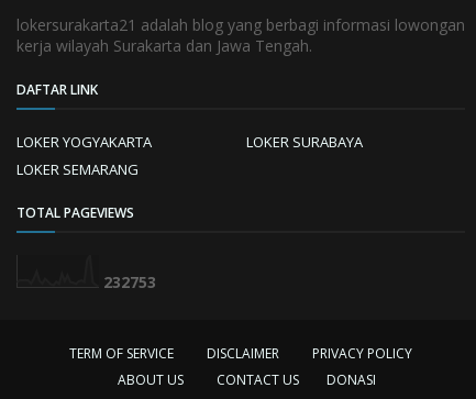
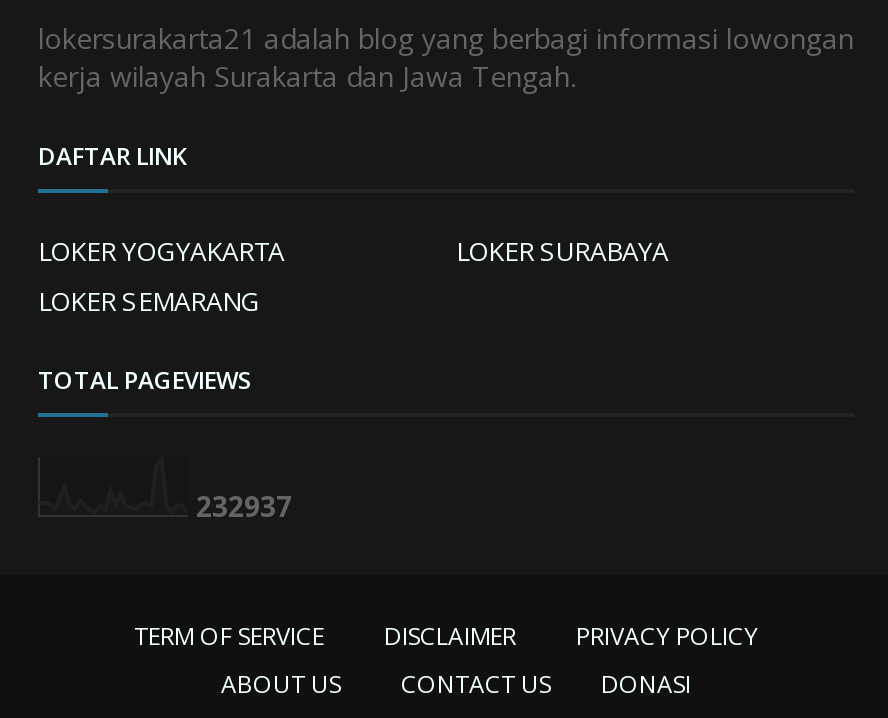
- 232753
+ 232937
